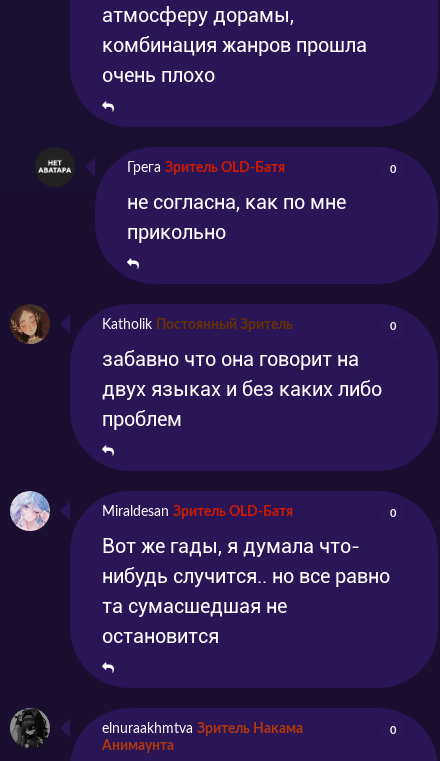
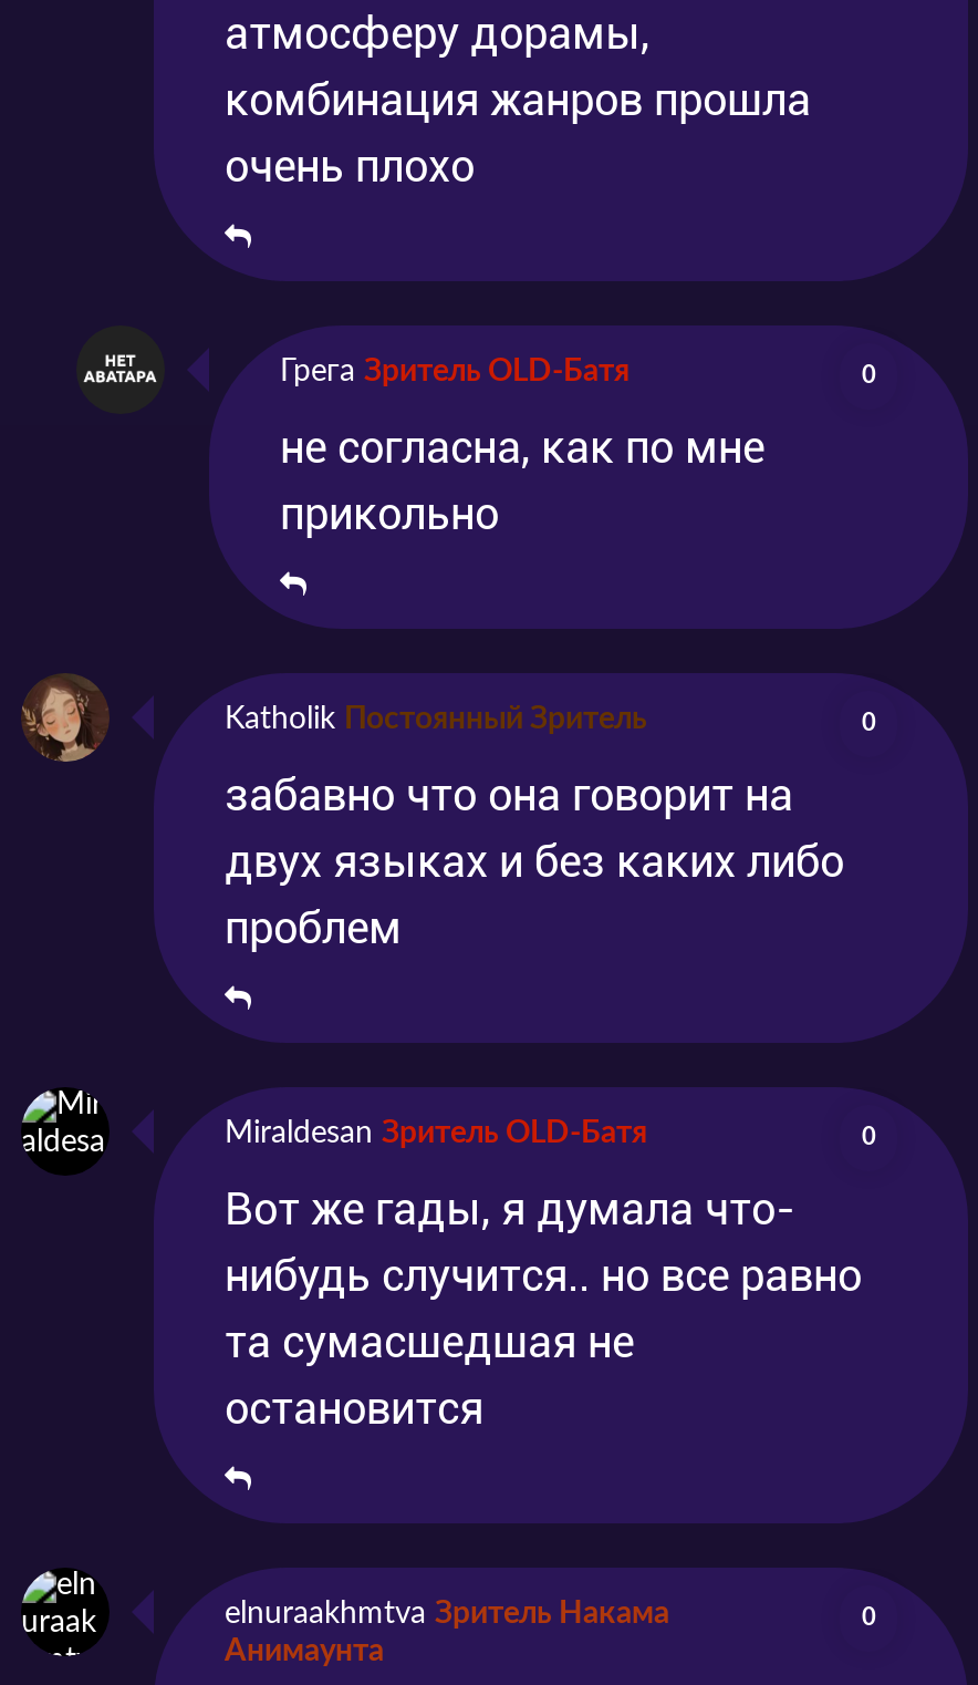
- [image]
+ [image]

- [image]
+ [image]
